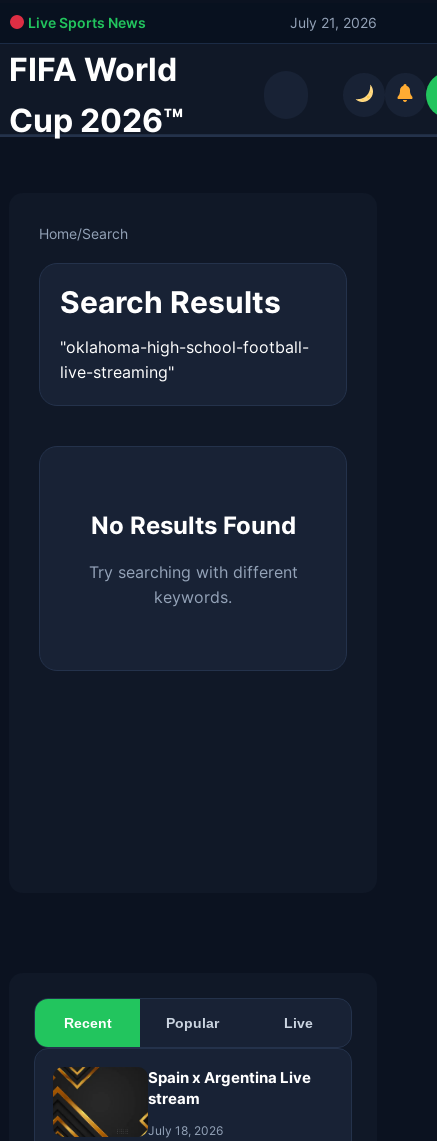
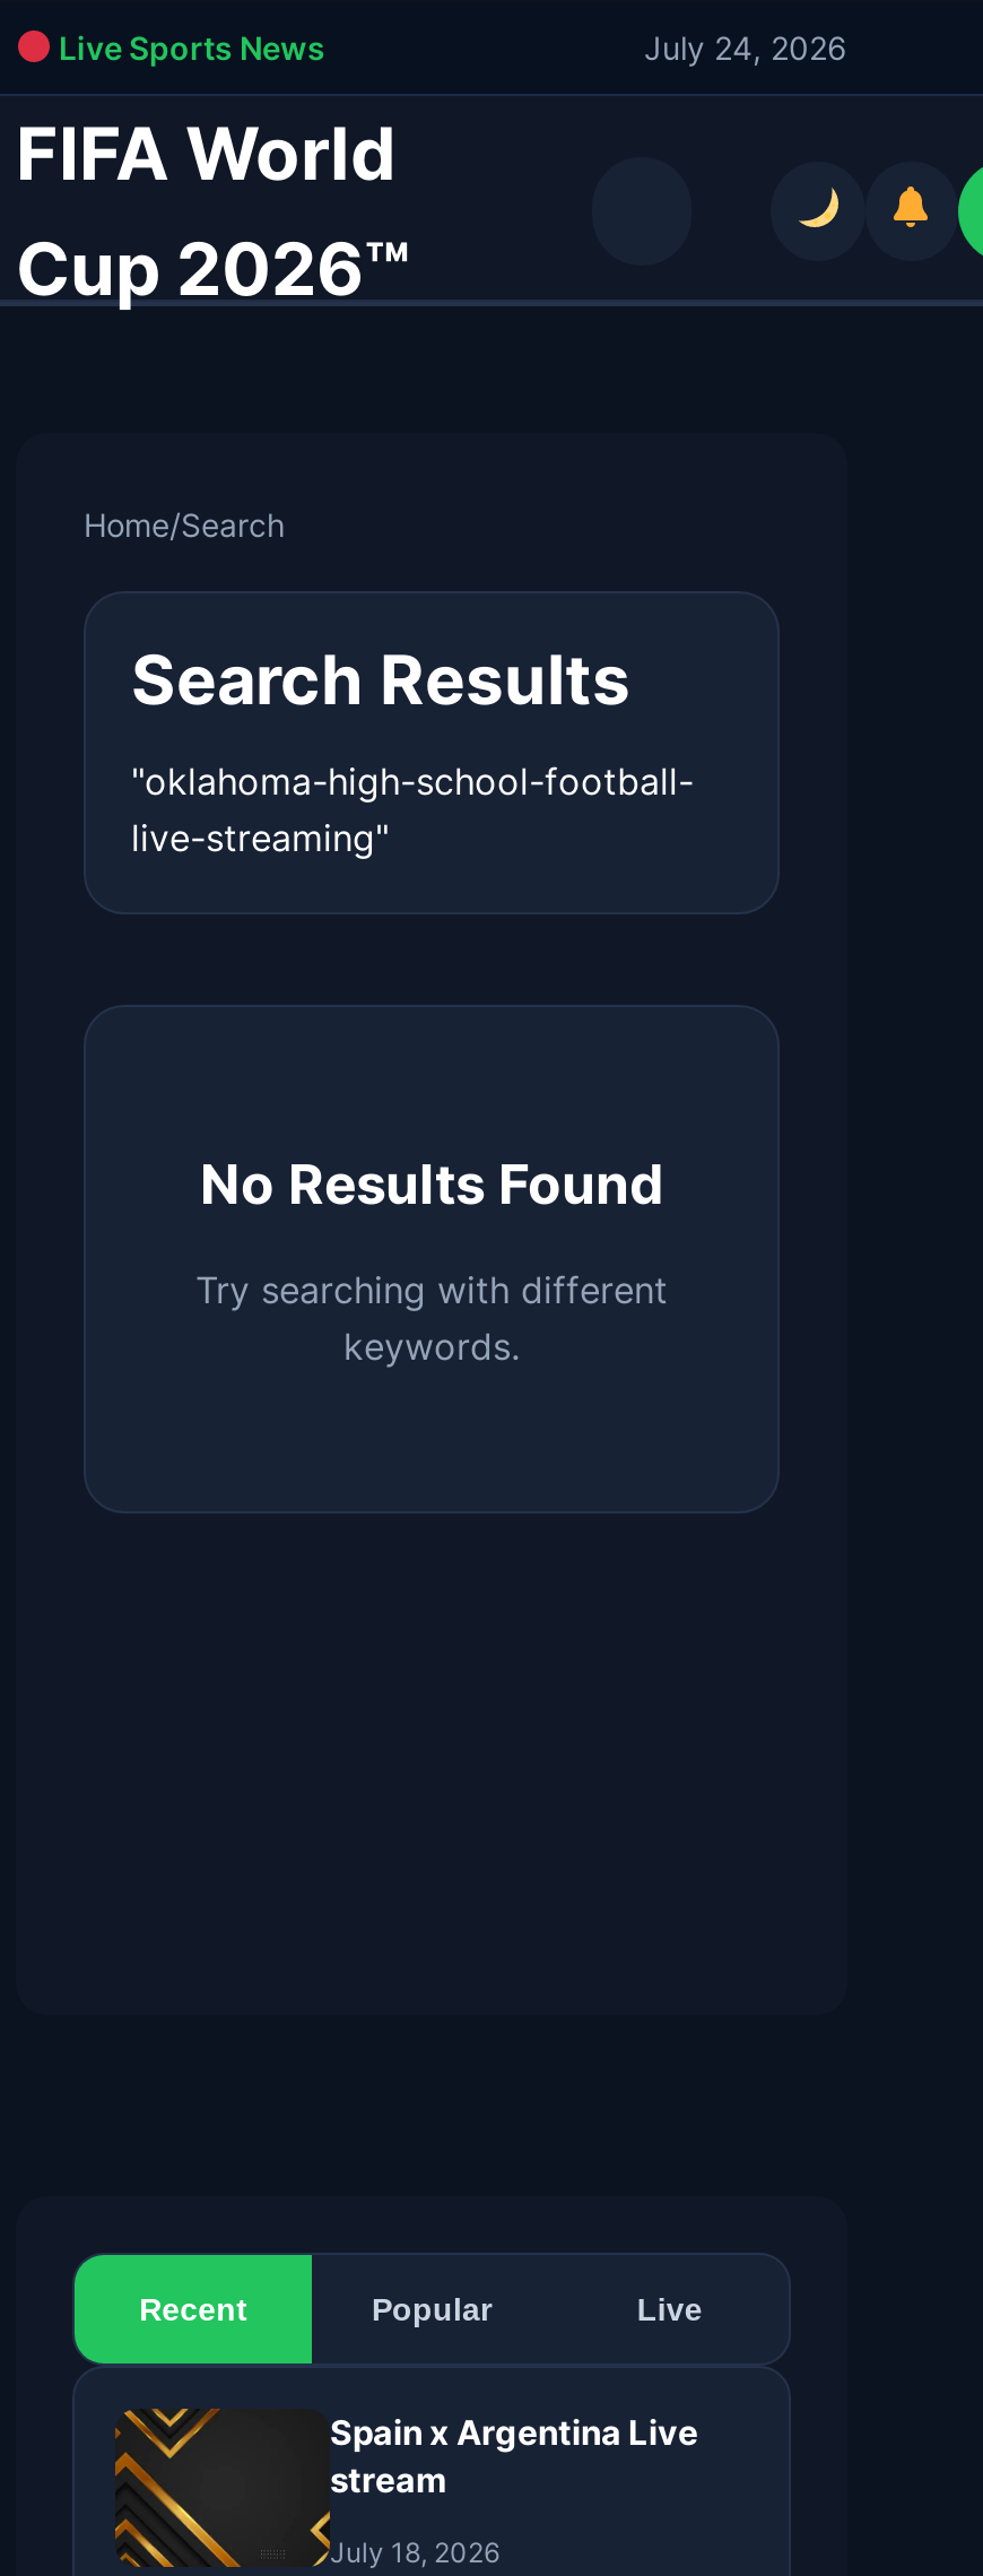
- July 21, 2026
+ July 24, 2026
